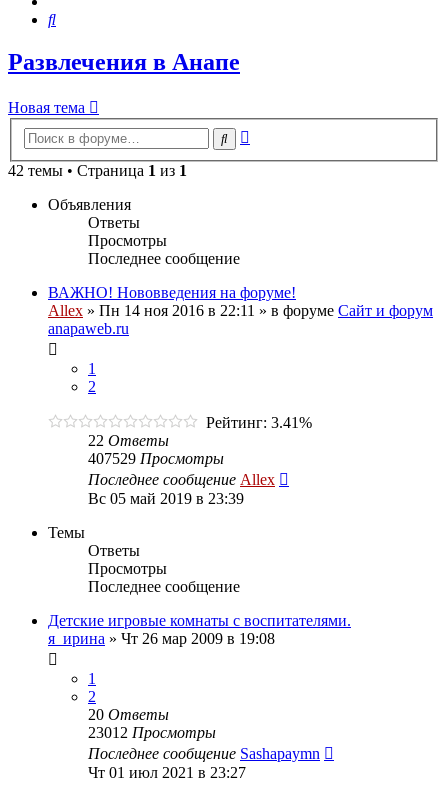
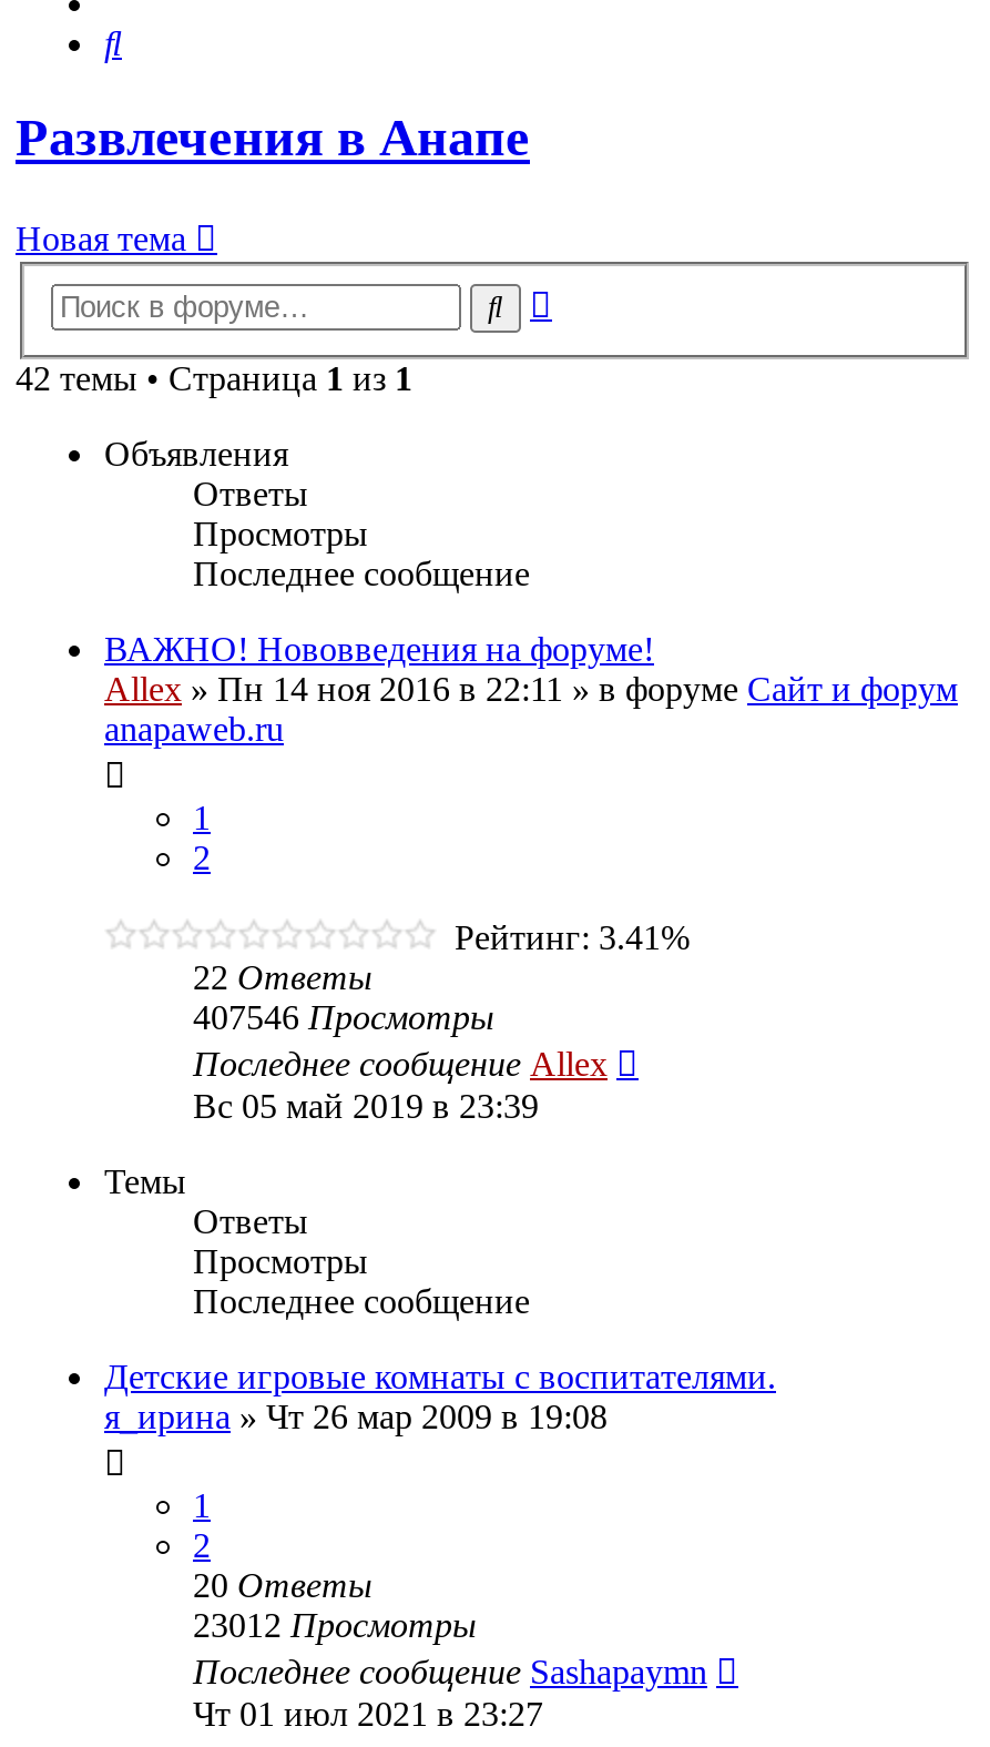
- 407529 Просмотры
+ 407546 Просмотры
